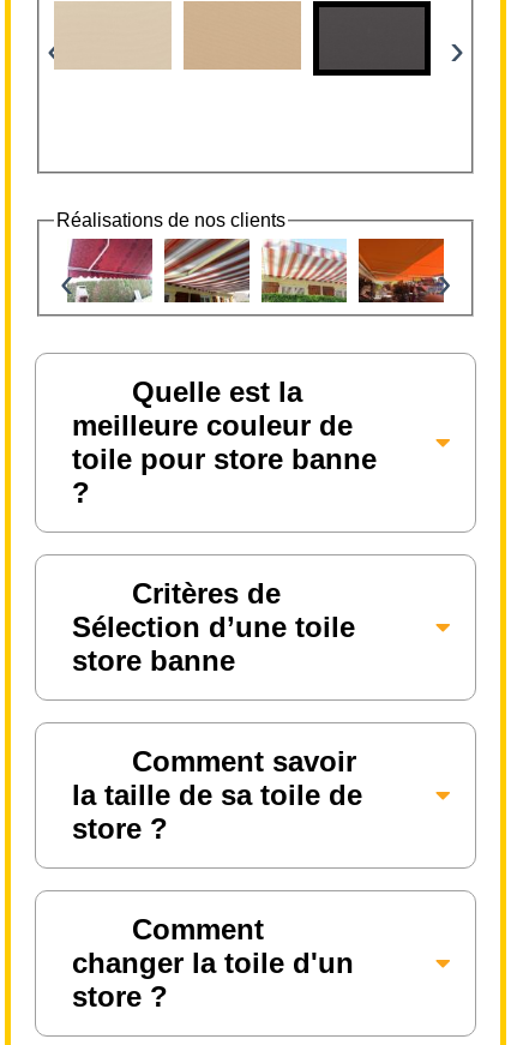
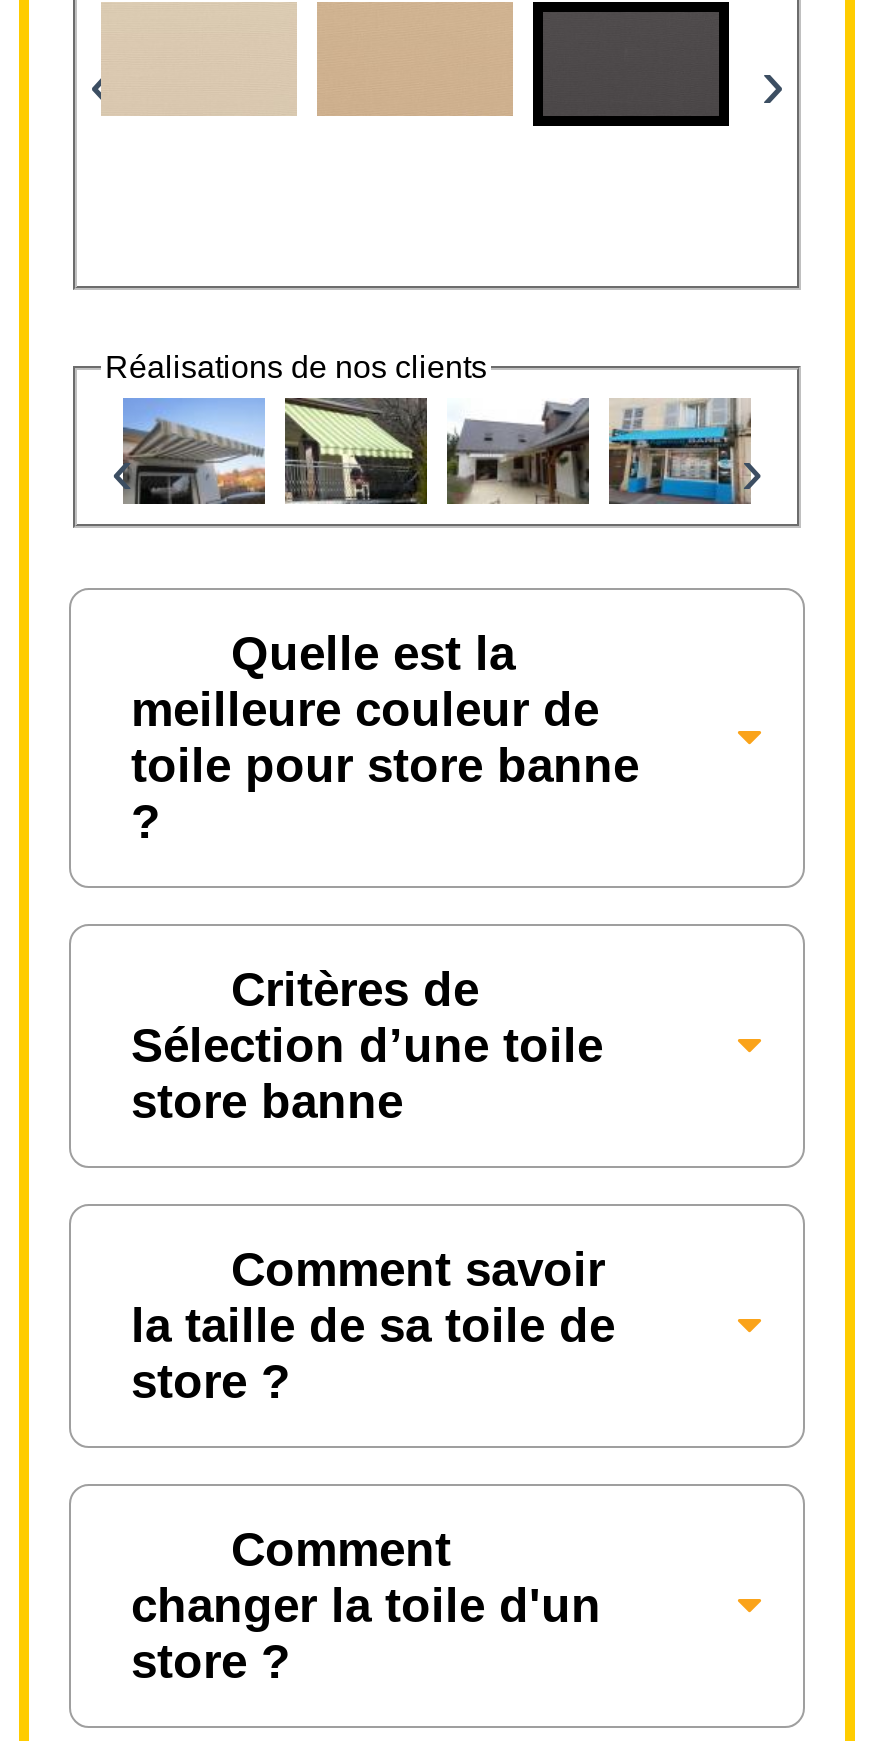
- [image]
+ [image]

- [image]
+ [image]

- [image]
+ [image]

- [image]
+ [image]
